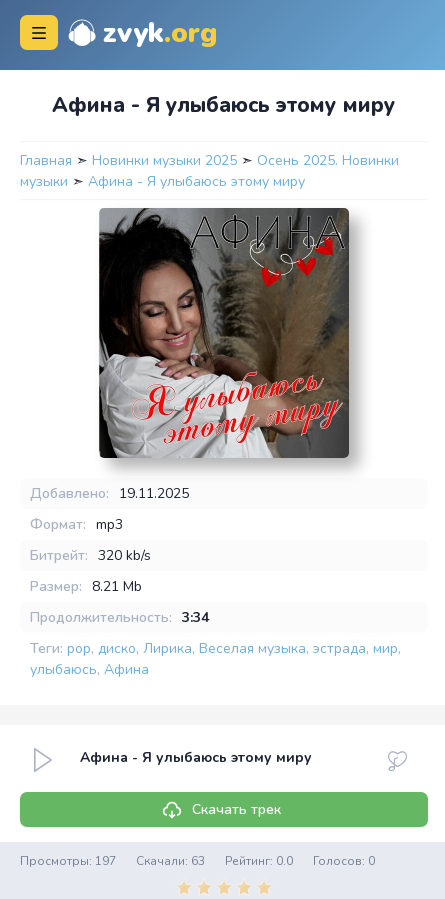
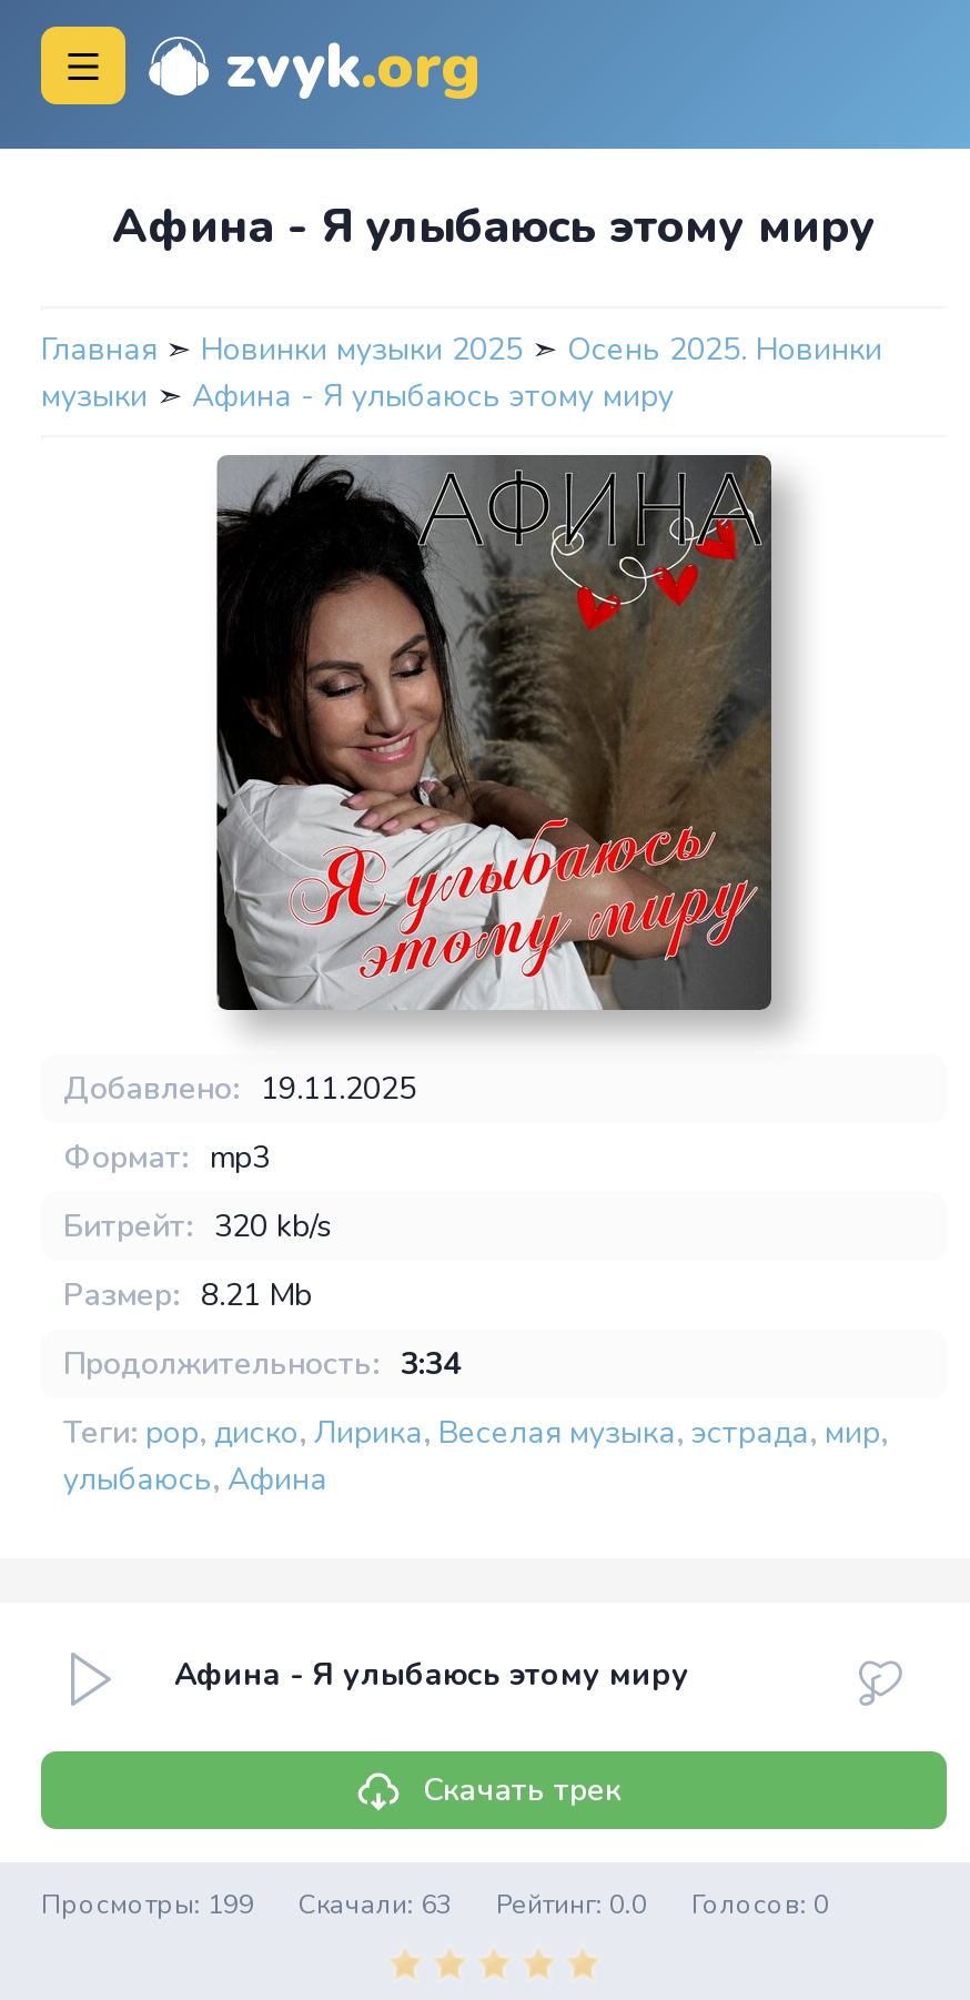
- Просмотры: 197 Скачали: 63 Рейтинг: 0.0 Голосов: 0
+ Просмотры: 199 Скачали: 63 Рейтинг: 0.0 Голосов: 0
